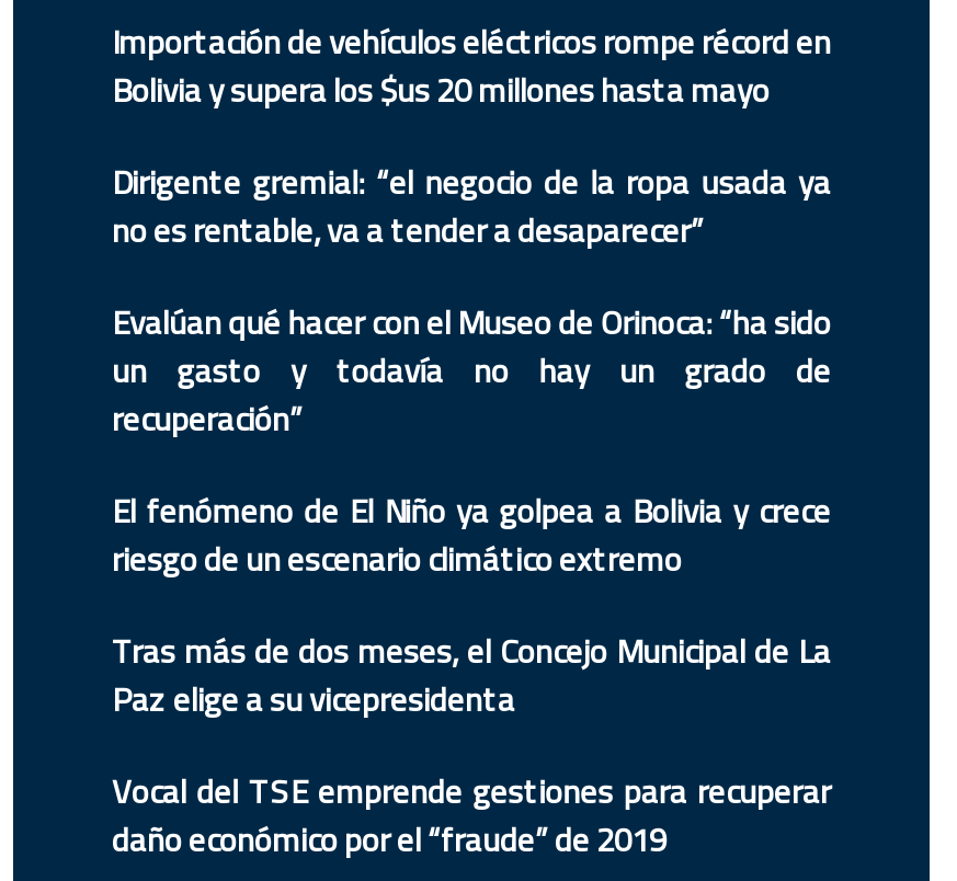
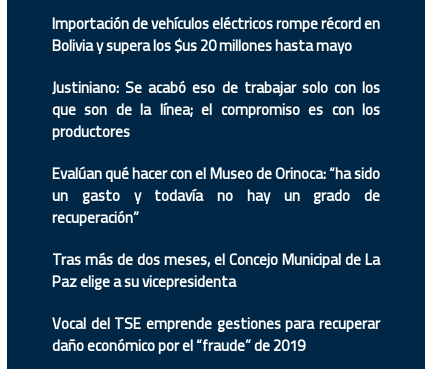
- Dirigente gremial: “el negocio de la ropa usada ya
- no es rentable, va a tender a desaparecer”
+ Justiniano: Se acabó eso de trabajar solo con los
+ que son de la línea; el compromiso es con los
+ productores

moved down: Evalúan qué hacer con el Museo de Orinoca: “ha sido | un gasto y todavía no hay un grado de

- El fenómeno de El Niño ya golpea a Bolivia y crece
- riesgo de un escenario climático extremo
